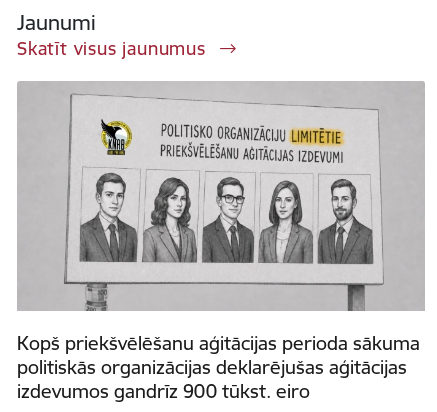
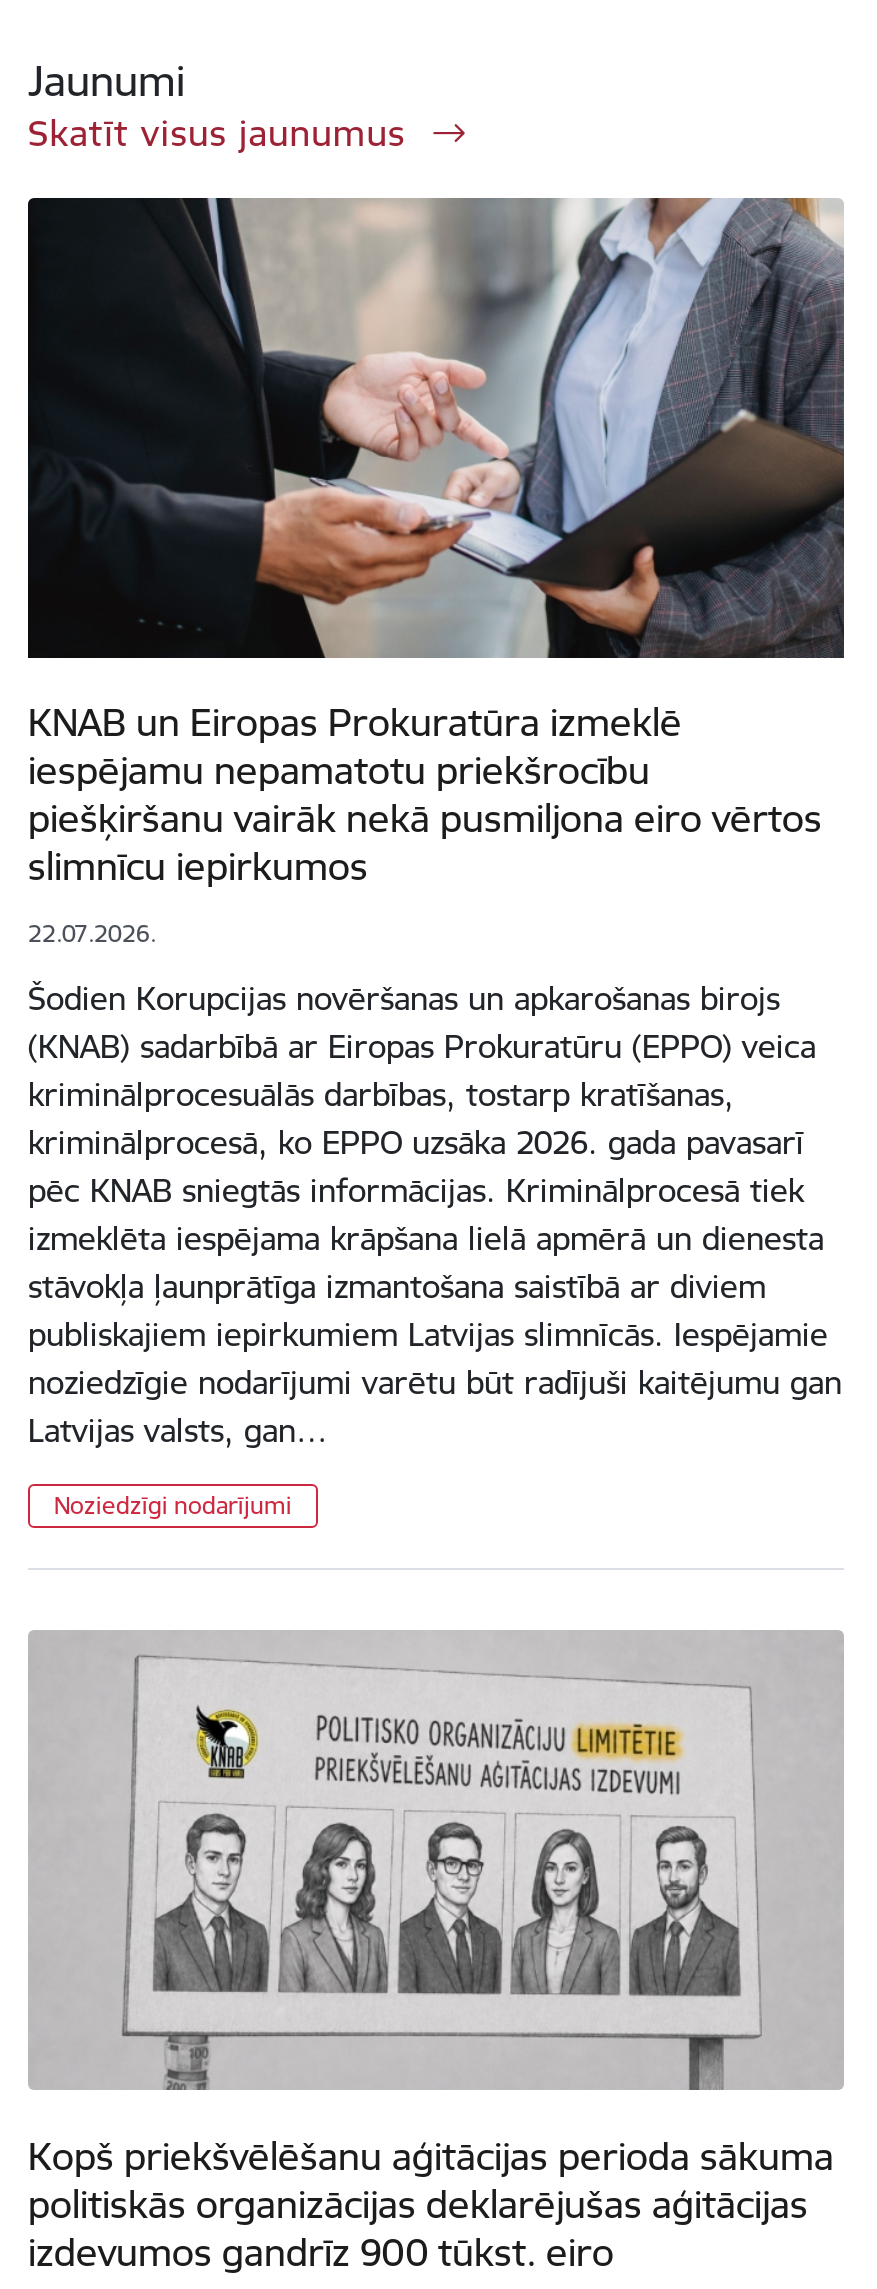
+ [image]
+ KNAB un Eiropas Prokuratūra izmeklē
+ iespējamu nepamatotu priekšrocību
+ piešķiršanu vairāk nekā pusmiljona eiro vērtos
+ slimnīcu iepirkumos
+ 22.07.2026.
+ Šodien Korupcijas novēršanas un apkarošanas birojs
+ (KNAB) sadarbībā ar Eiropas Prokuratūru (EPPO) veica
+ kriminālprocesuālās darbības, tostarp kratīšanas,
+ kriminālprocesā, ko EPPO uzsāka 2026. gada pavasarī
+ pēc KNAB sniegtās informācijas. Kriminālprocesā tiek
+ izmeklēta iespējama krāpšana lielā apmērā un dienesta
+ stāvokļa ļaunprātīga izmantošana saistībā ar diviem
+ publiskajiem iepirkumiem Latvijas slimnīcās. Iespējamie
+ noziedzīgie nodarījumi varētu būt radījuši kaitējumu gan
+ Latvijas valsts, gan…
+ Noziedzīgi nodarījumi
